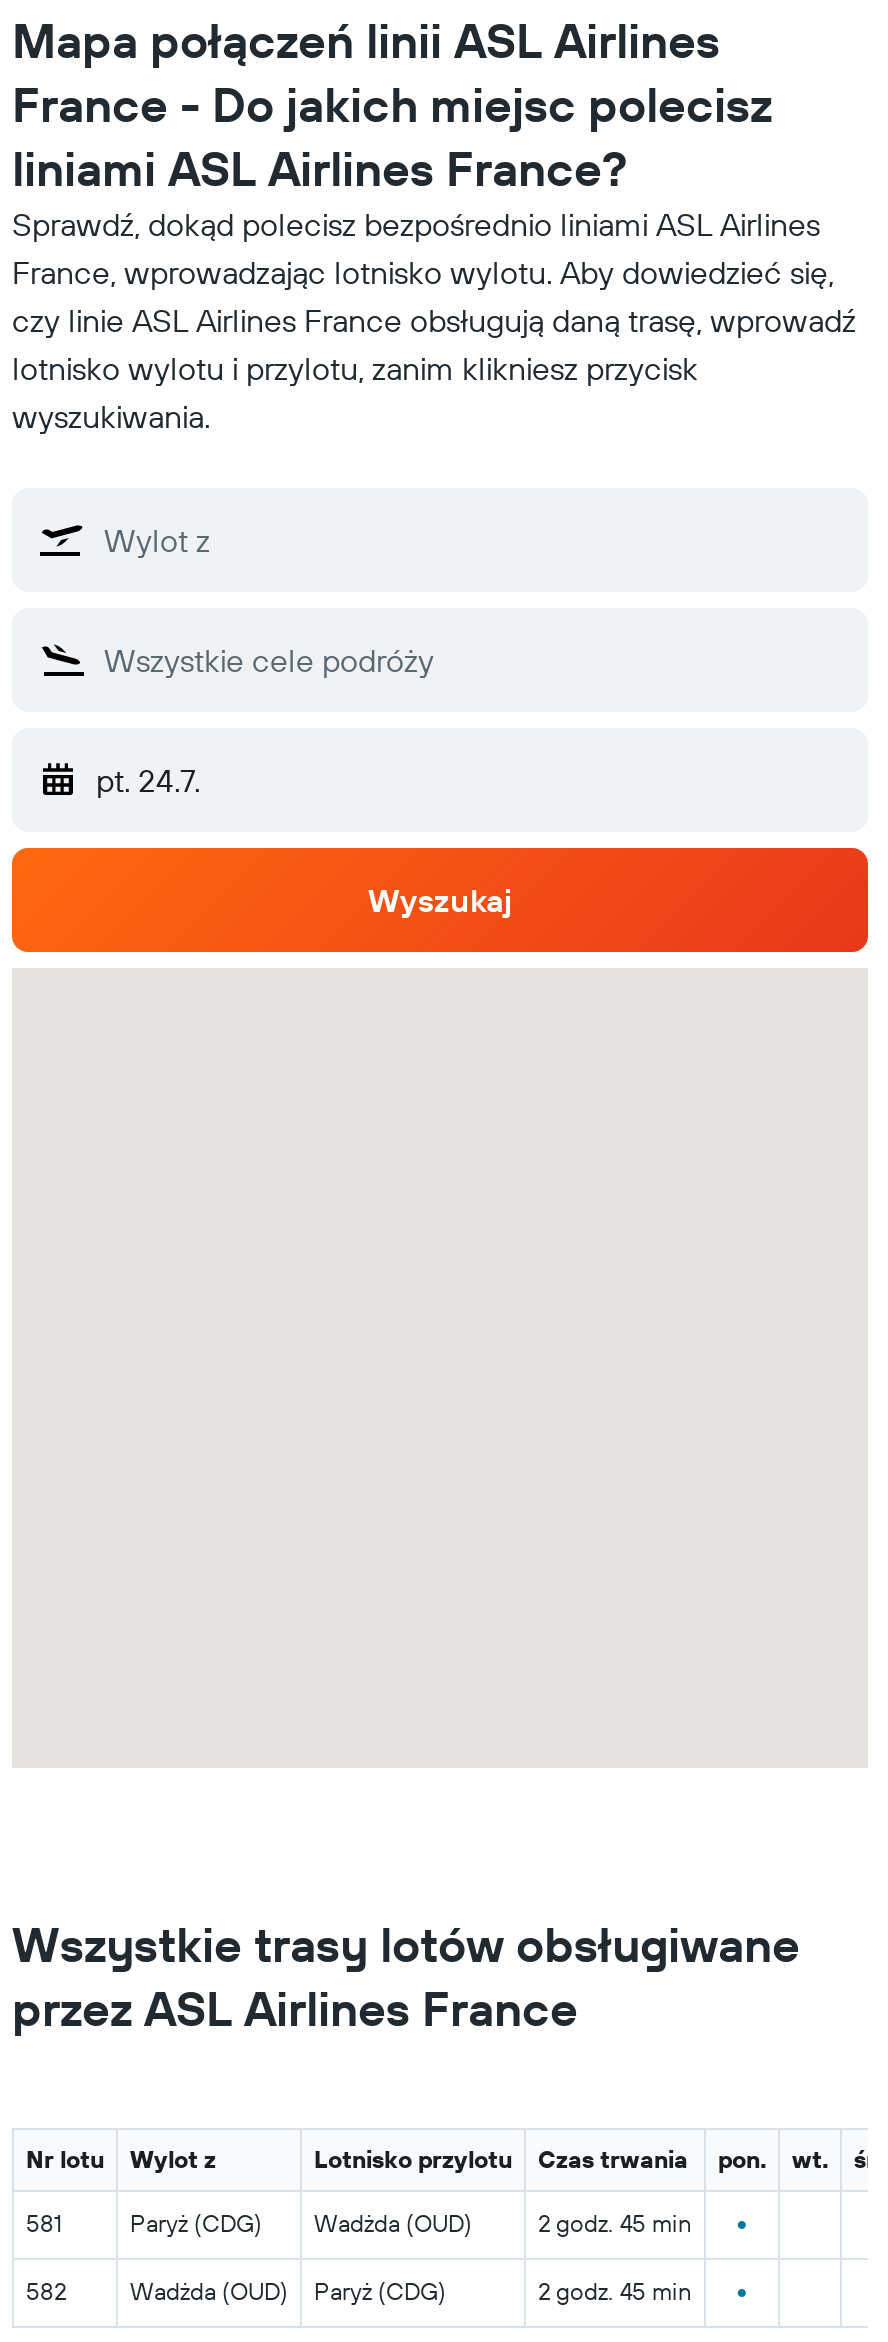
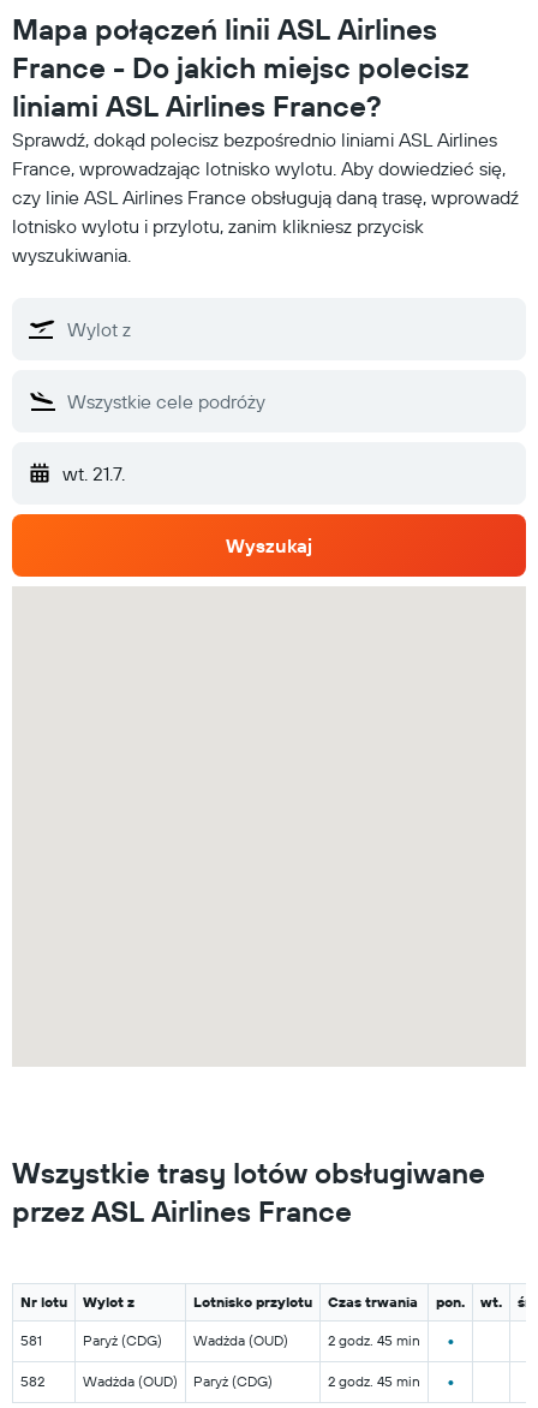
- pt. 24.7.
+ wt. 21.7.
